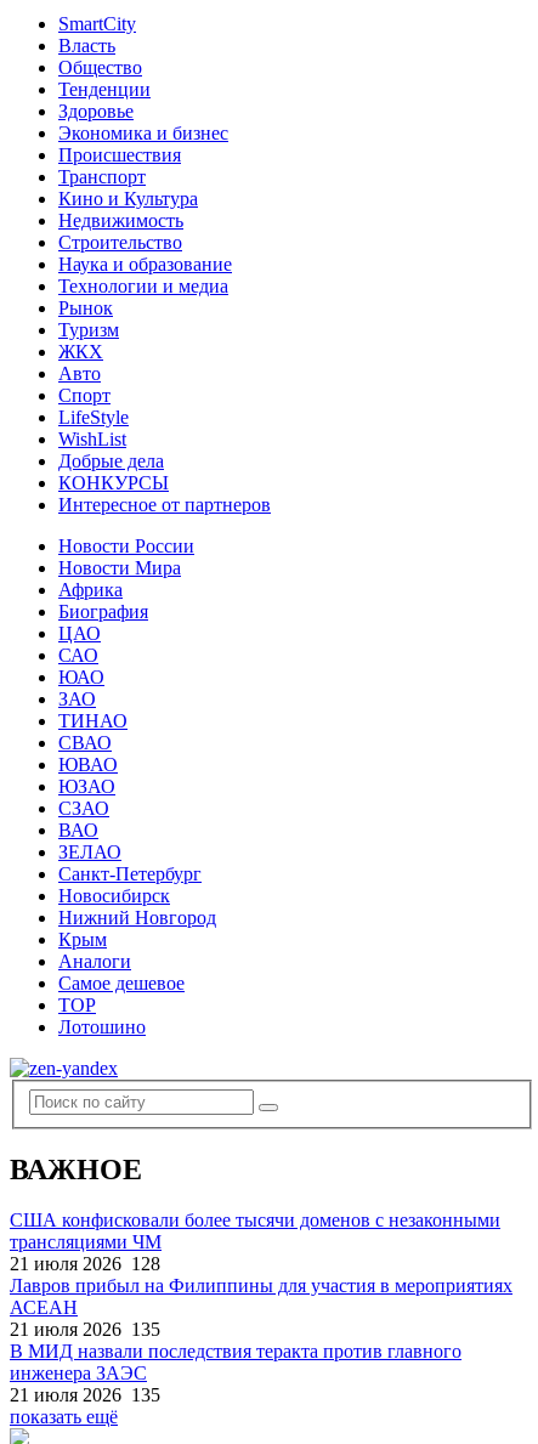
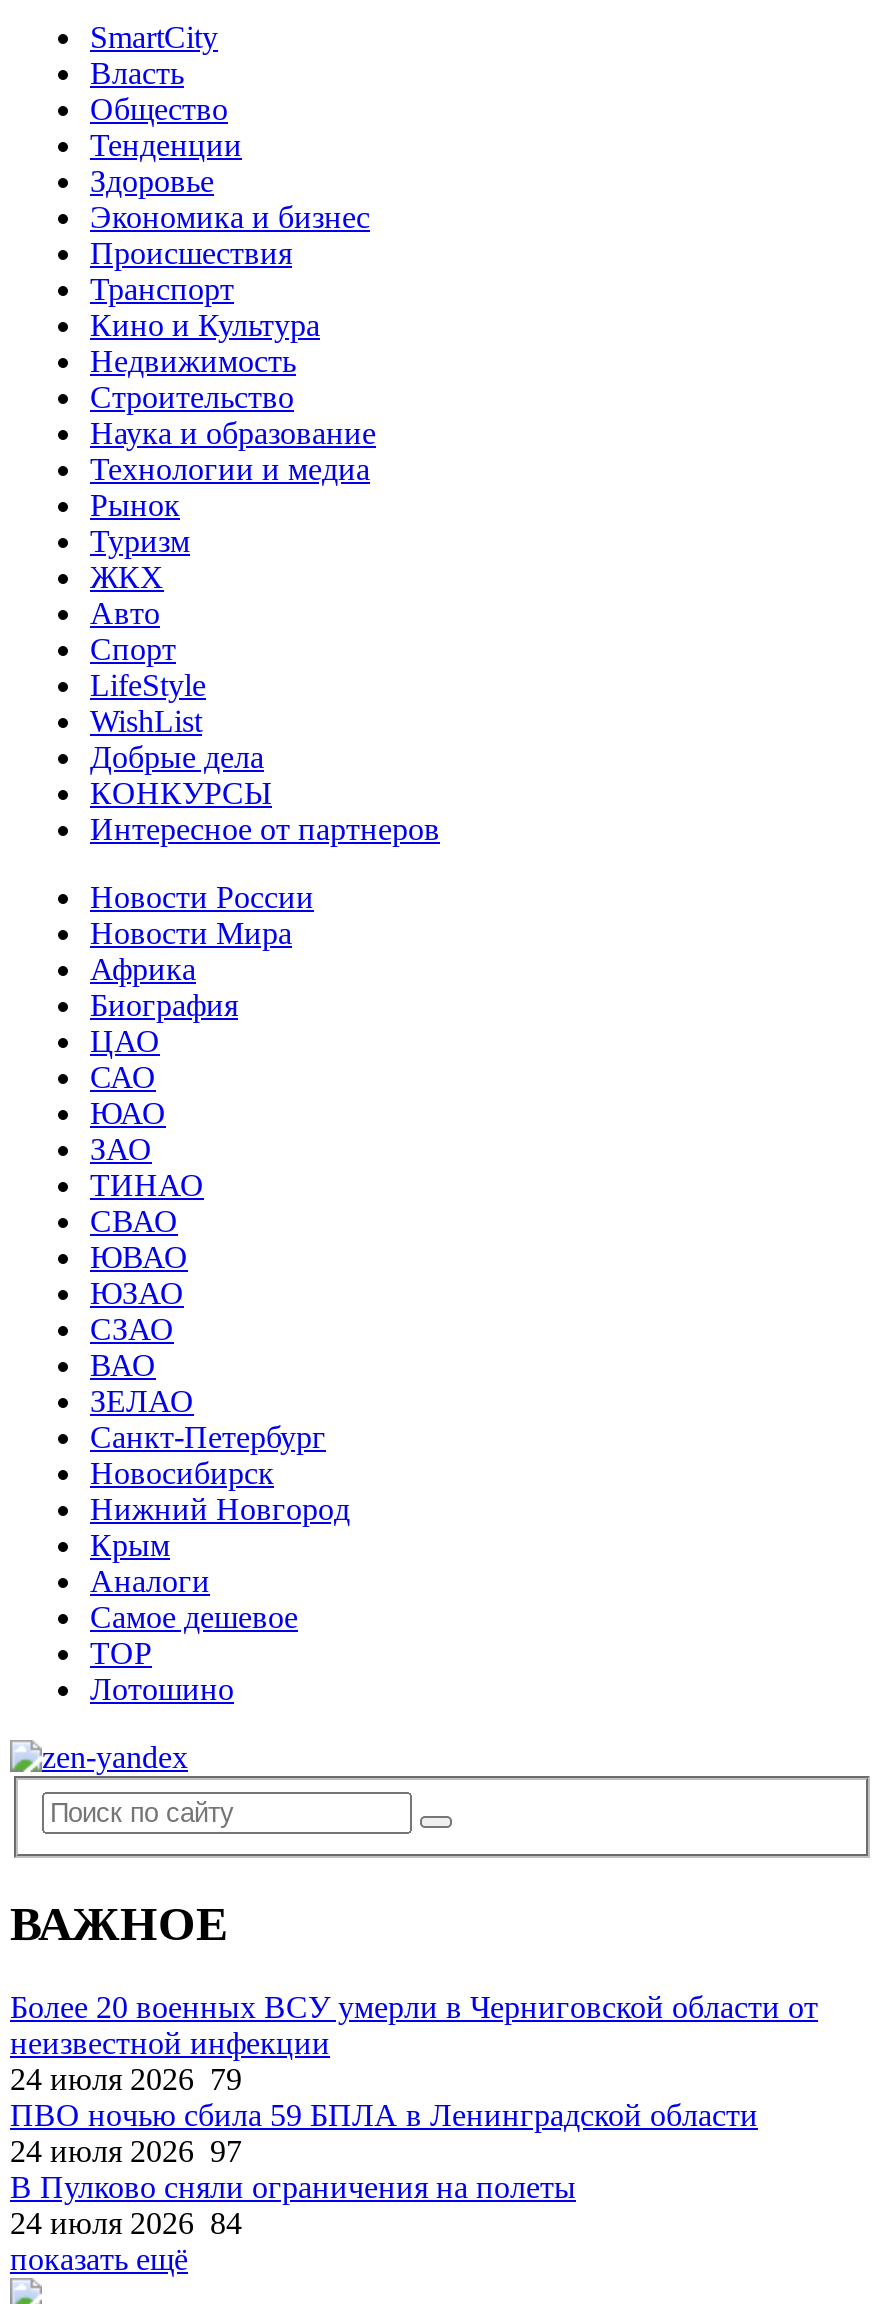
- США конфисковали более тысячи доменов с незаконными
- трансляциями ЧМ
- 21 июля 2026 128
- Лавров прибыл на Филиппины для участия в мероприятиях
- АСЕАН
- 21 июля 2026 135
- В МИД назвали последствия теракта против главного
- инженера ЗАЭС
- 21 июля 2026 135
+ Более 20 военных ВСУ умерли в Черниговской области от
+ неизвестной инфекции
+ 24 июля 2026 79
+ ПВО ночью сбила 59 БПЛА в Ленинградской области
+ 24 июля 2026 97
+ В Пулково сняли ограничения на полеты
+ 24 июля 2026 84
